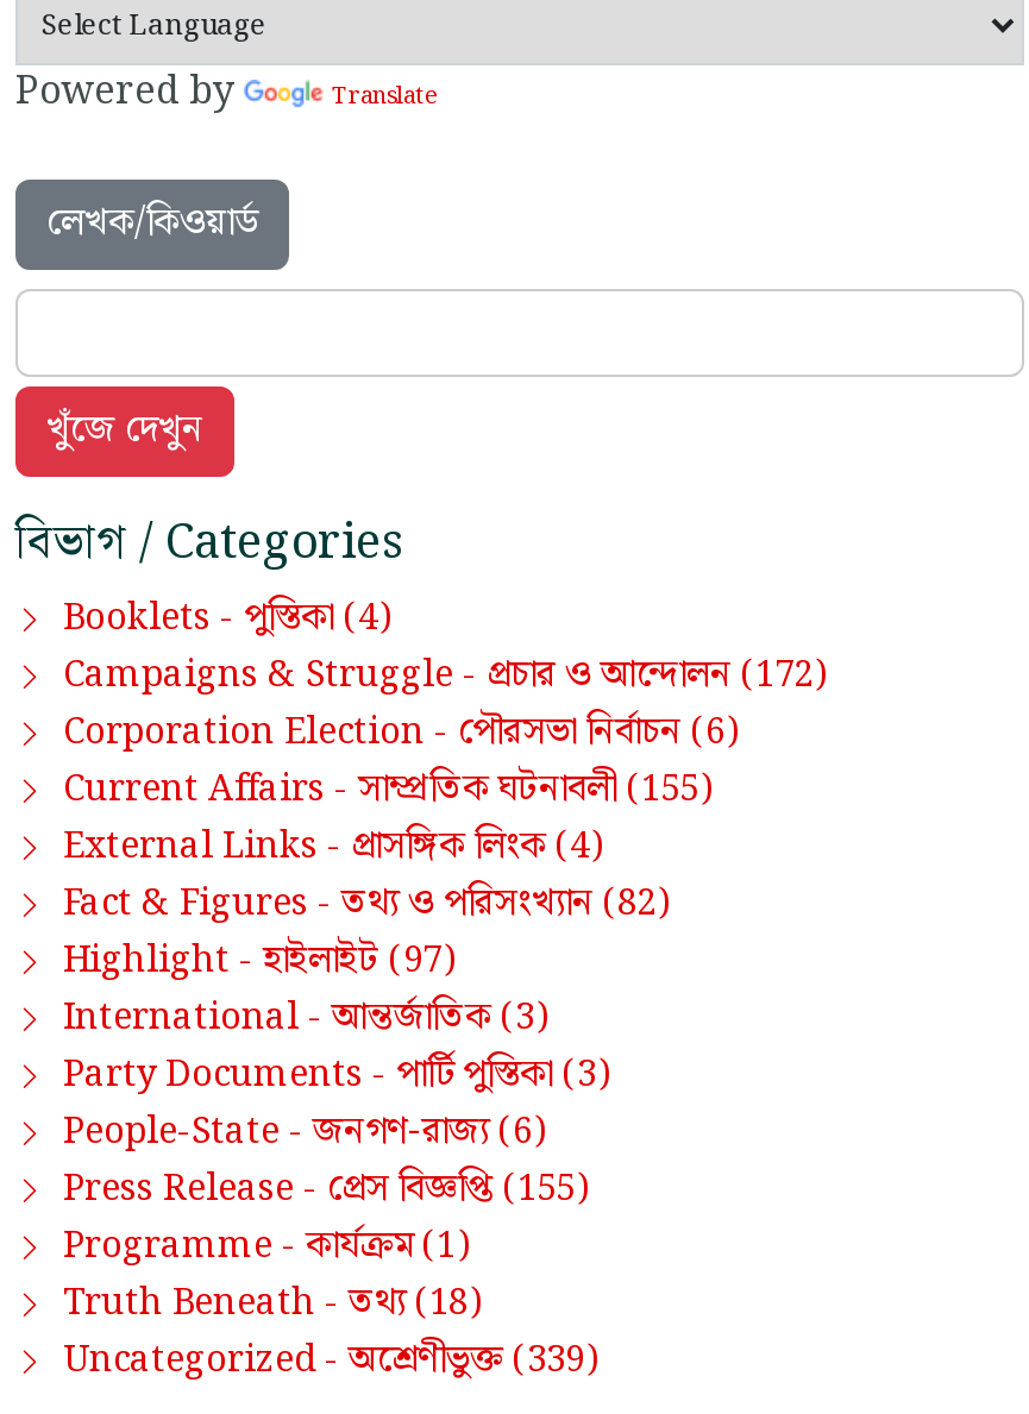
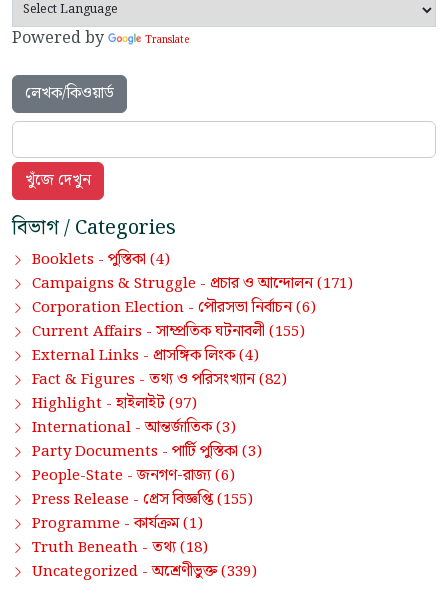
- Campaigns & Struggle - প্রচার ও আন্দোলন (172)
+ Campaigns & Struggle - প্রচার ও আন্দোলন (171)
